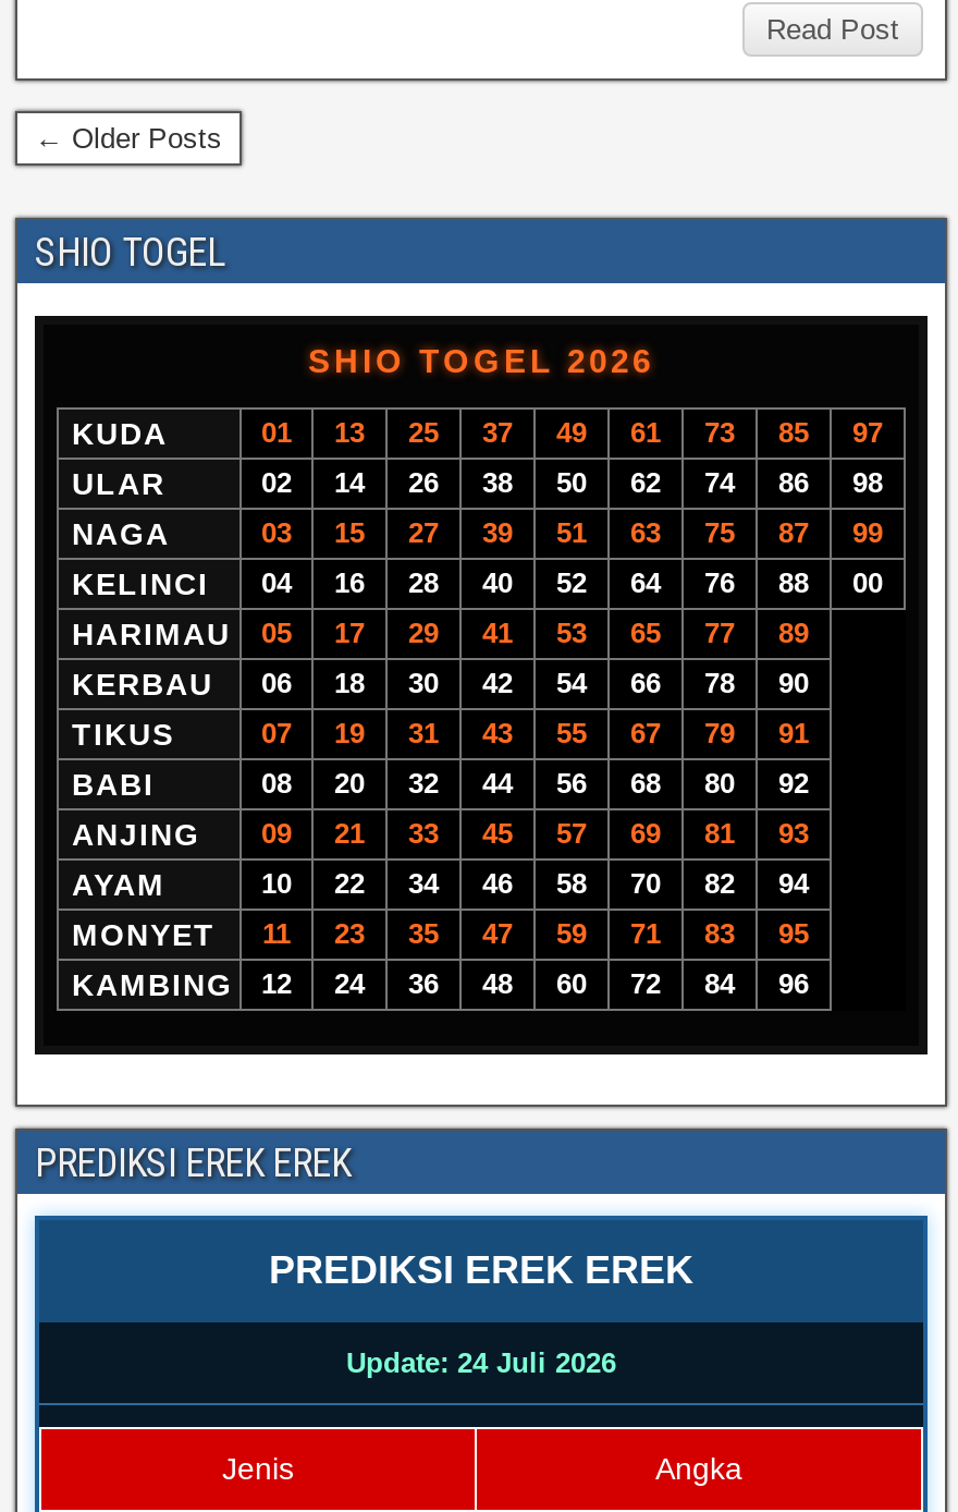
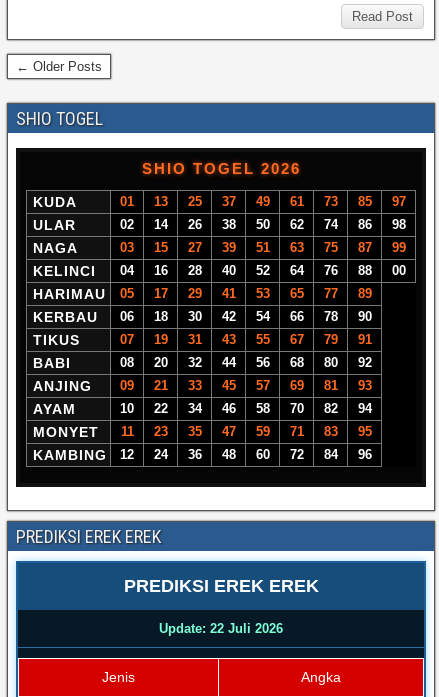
- Update: 24 Juli 2026
+ Update: 22 Juli 2026
